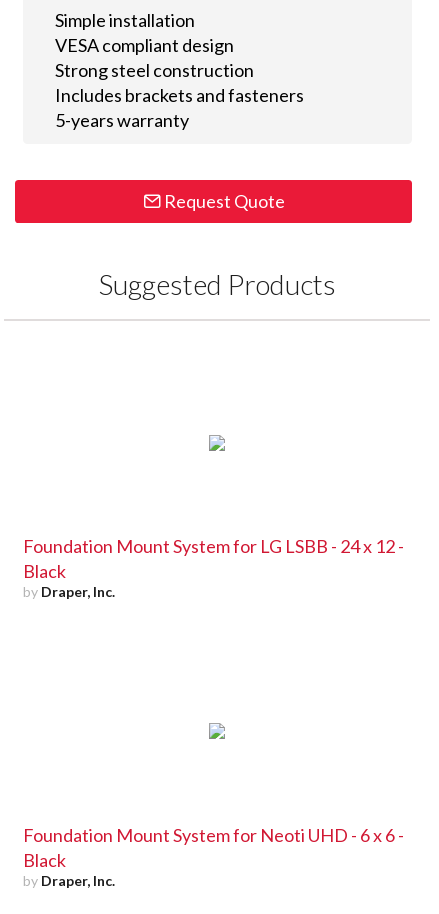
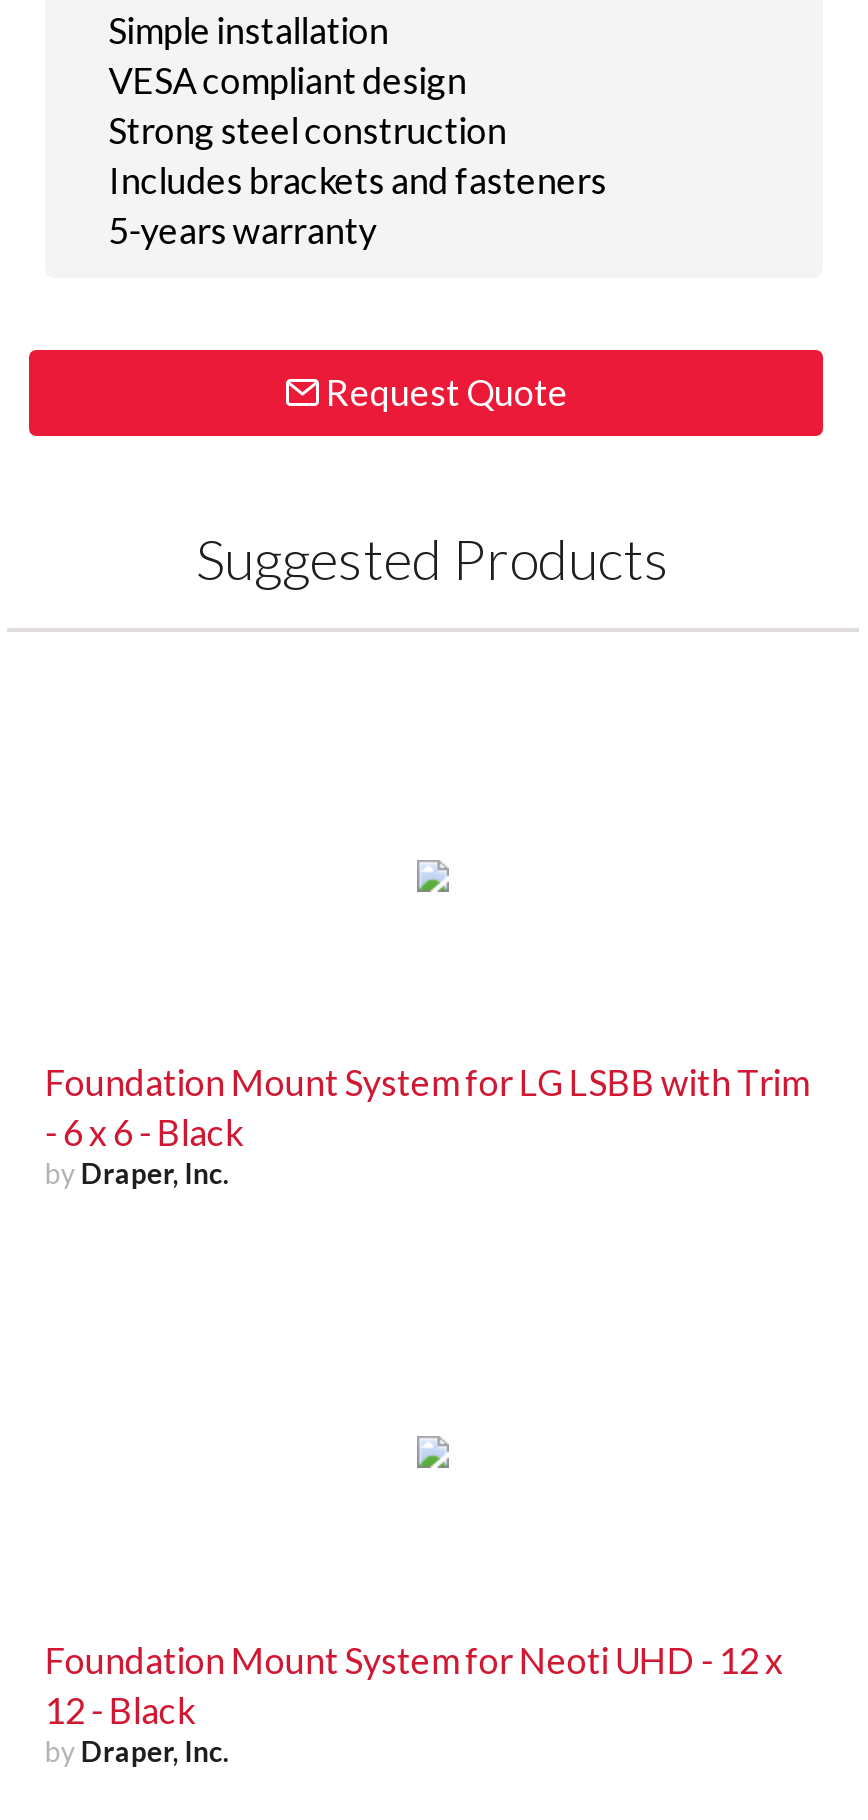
- Foundation Mount System for LG LSBB - 24 x 12 -
- Black
+ Foundation Mount System for LG LSBB with Trim
+ - 6 x 6 - Black

- Foundation Mount System for Neoti UHD - 6 x 6 -
- Black
+ Foundation Mount System for Neoti UHD - 12 x
+ 12 - Black
